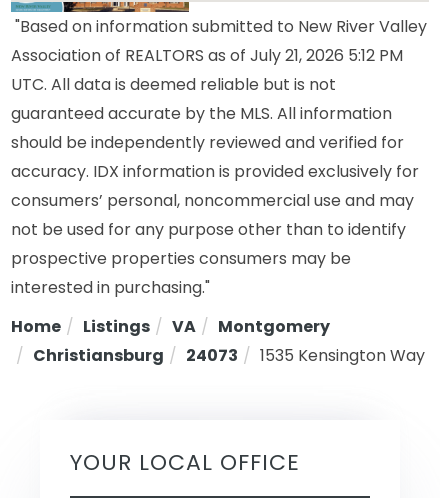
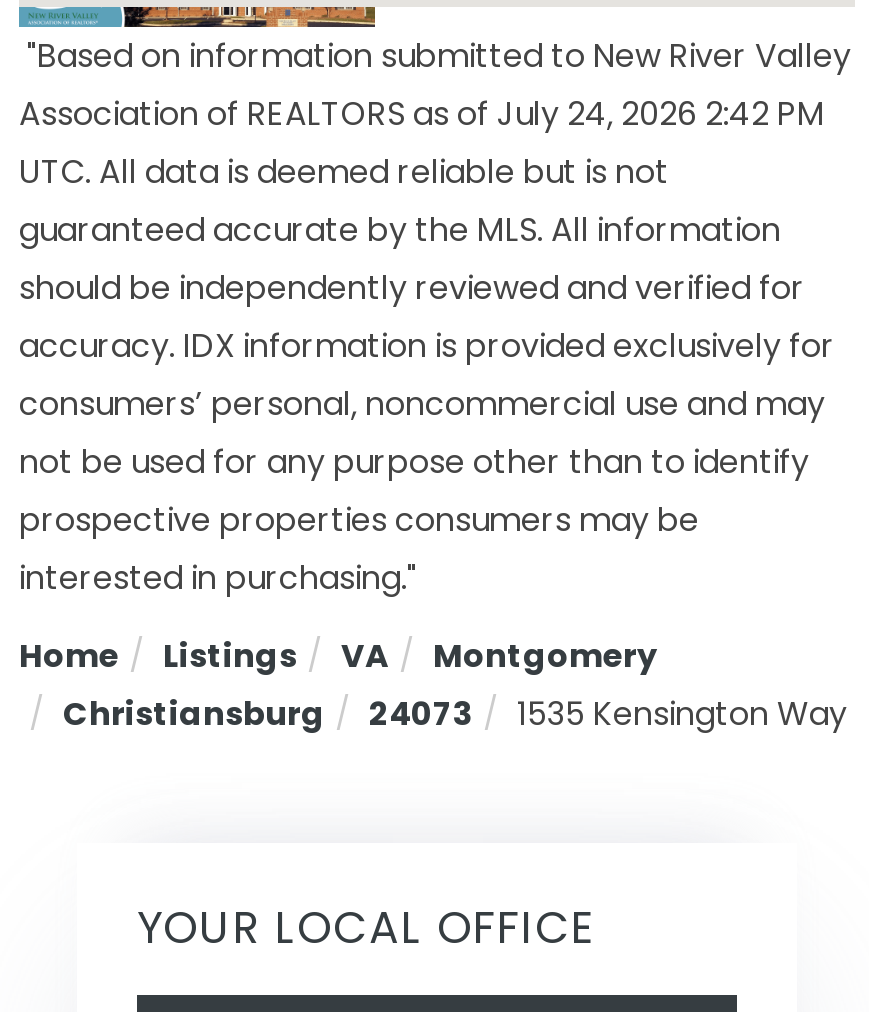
- Association of REALTORS as of July 21, 2026 5:12 PM
+ Association of REALTORS as of July 24, 2026 2:42 PM
